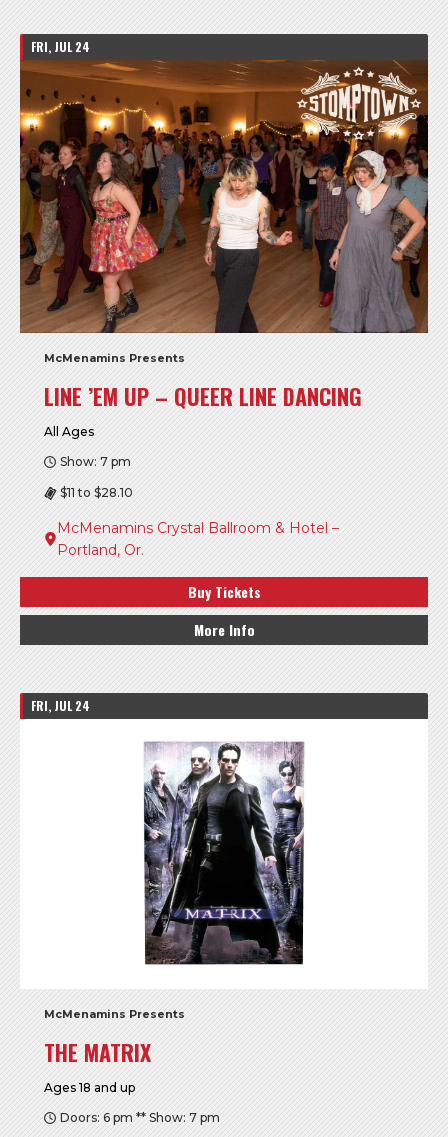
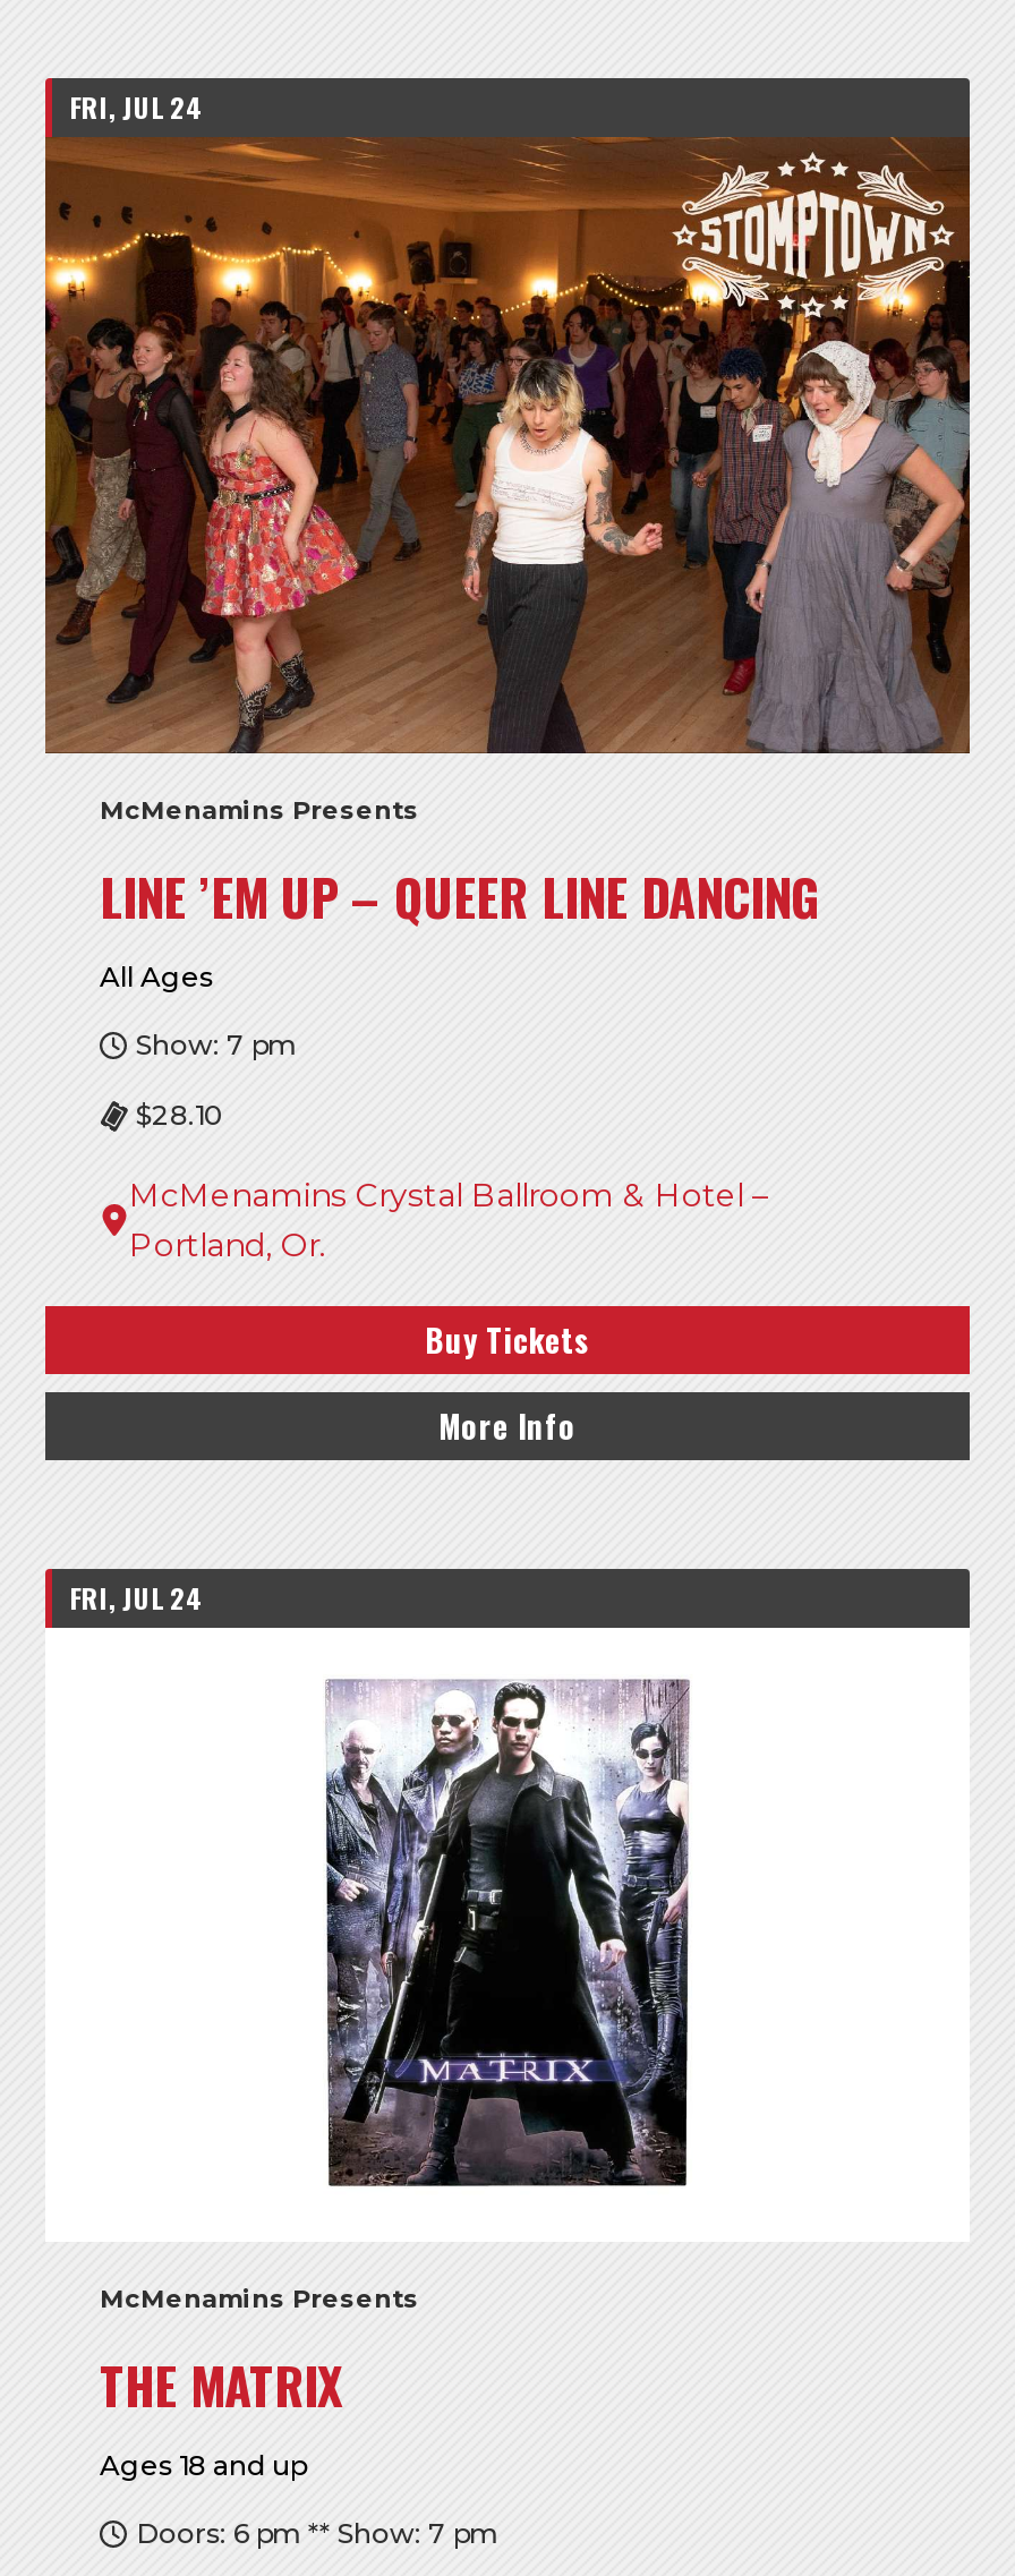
- $11 to $28.10
+ $28.10
